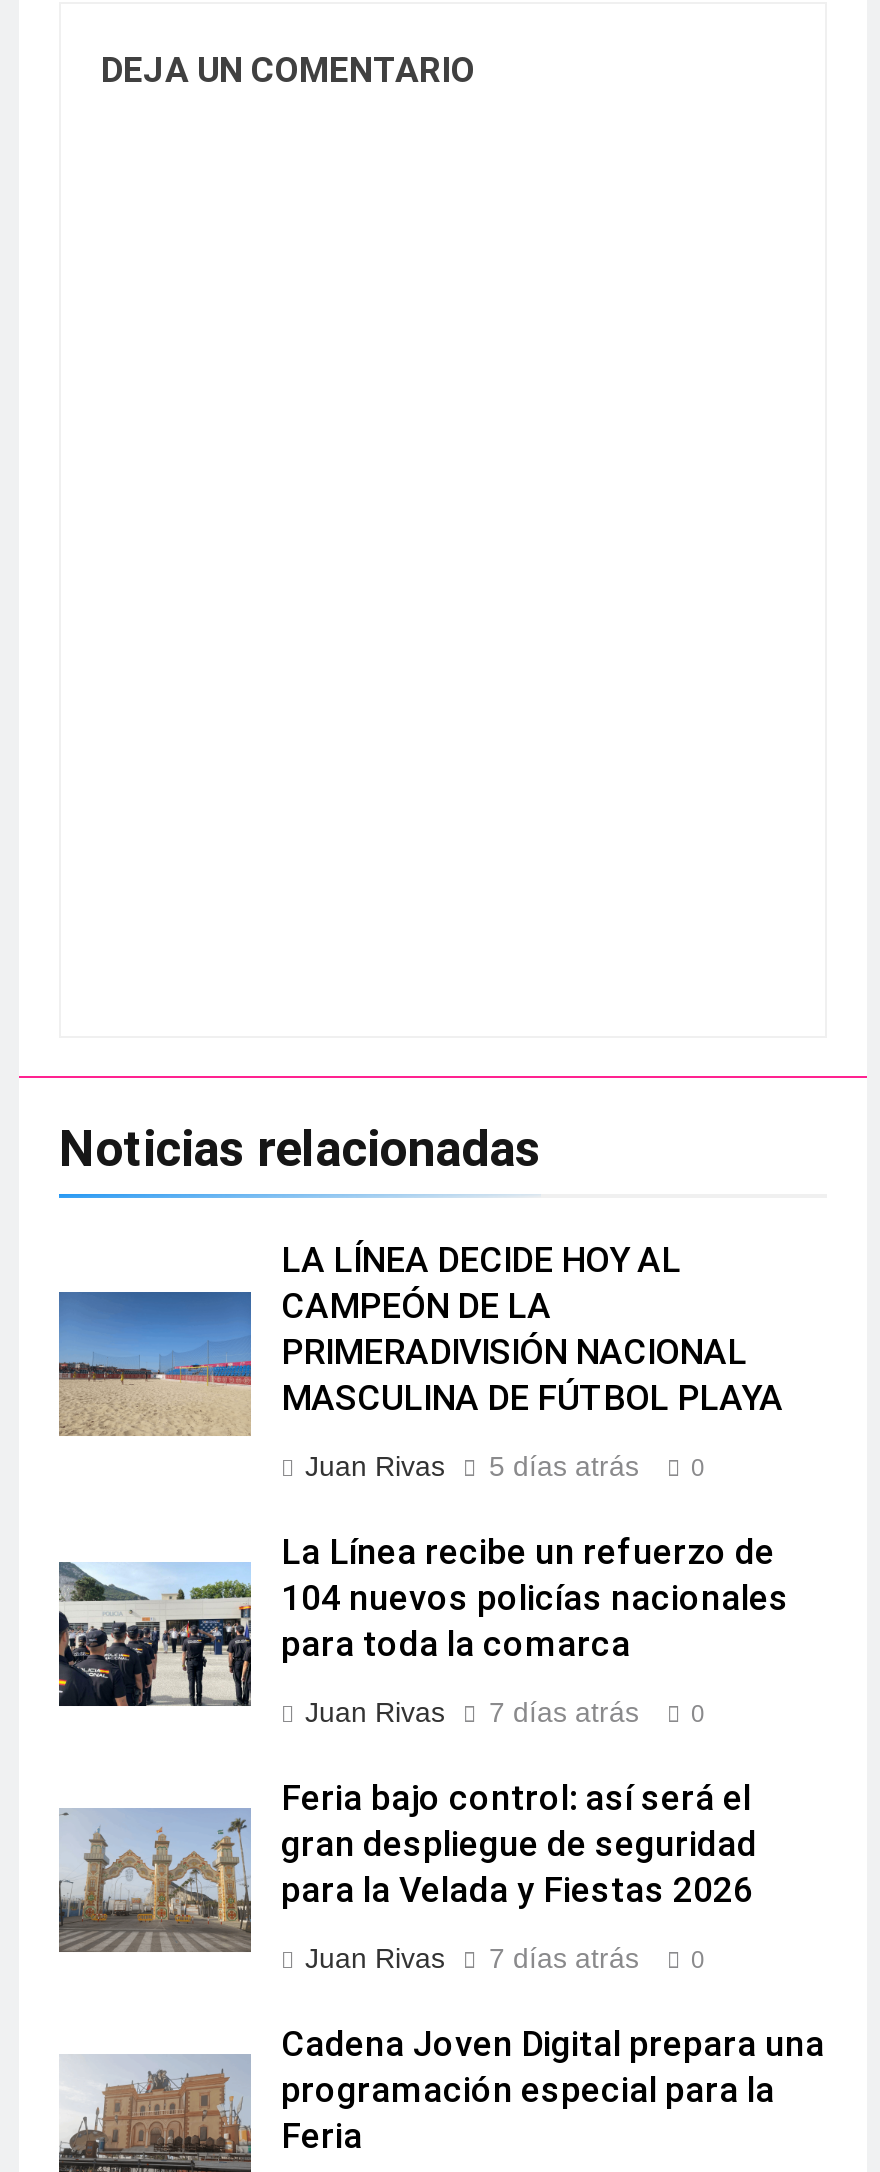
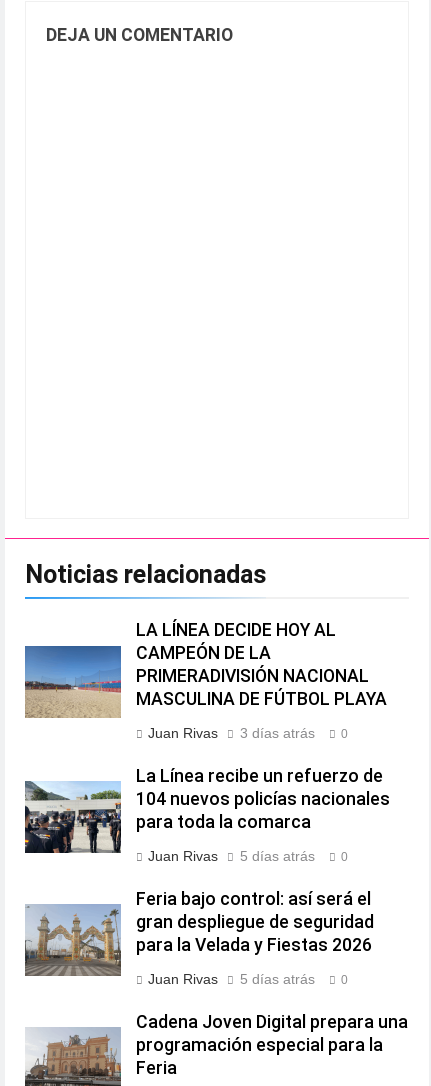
- Juan Rivas 5 días atrás 0
+ Juan Rivas 3 días atrás 0

- Juan Rivas 7 días atrás 0
+ Juan Rivas 5 días atrás 0

- Juan Rivas 7 días atrás 0
+ Juan Rivas 5 días atrás 0
